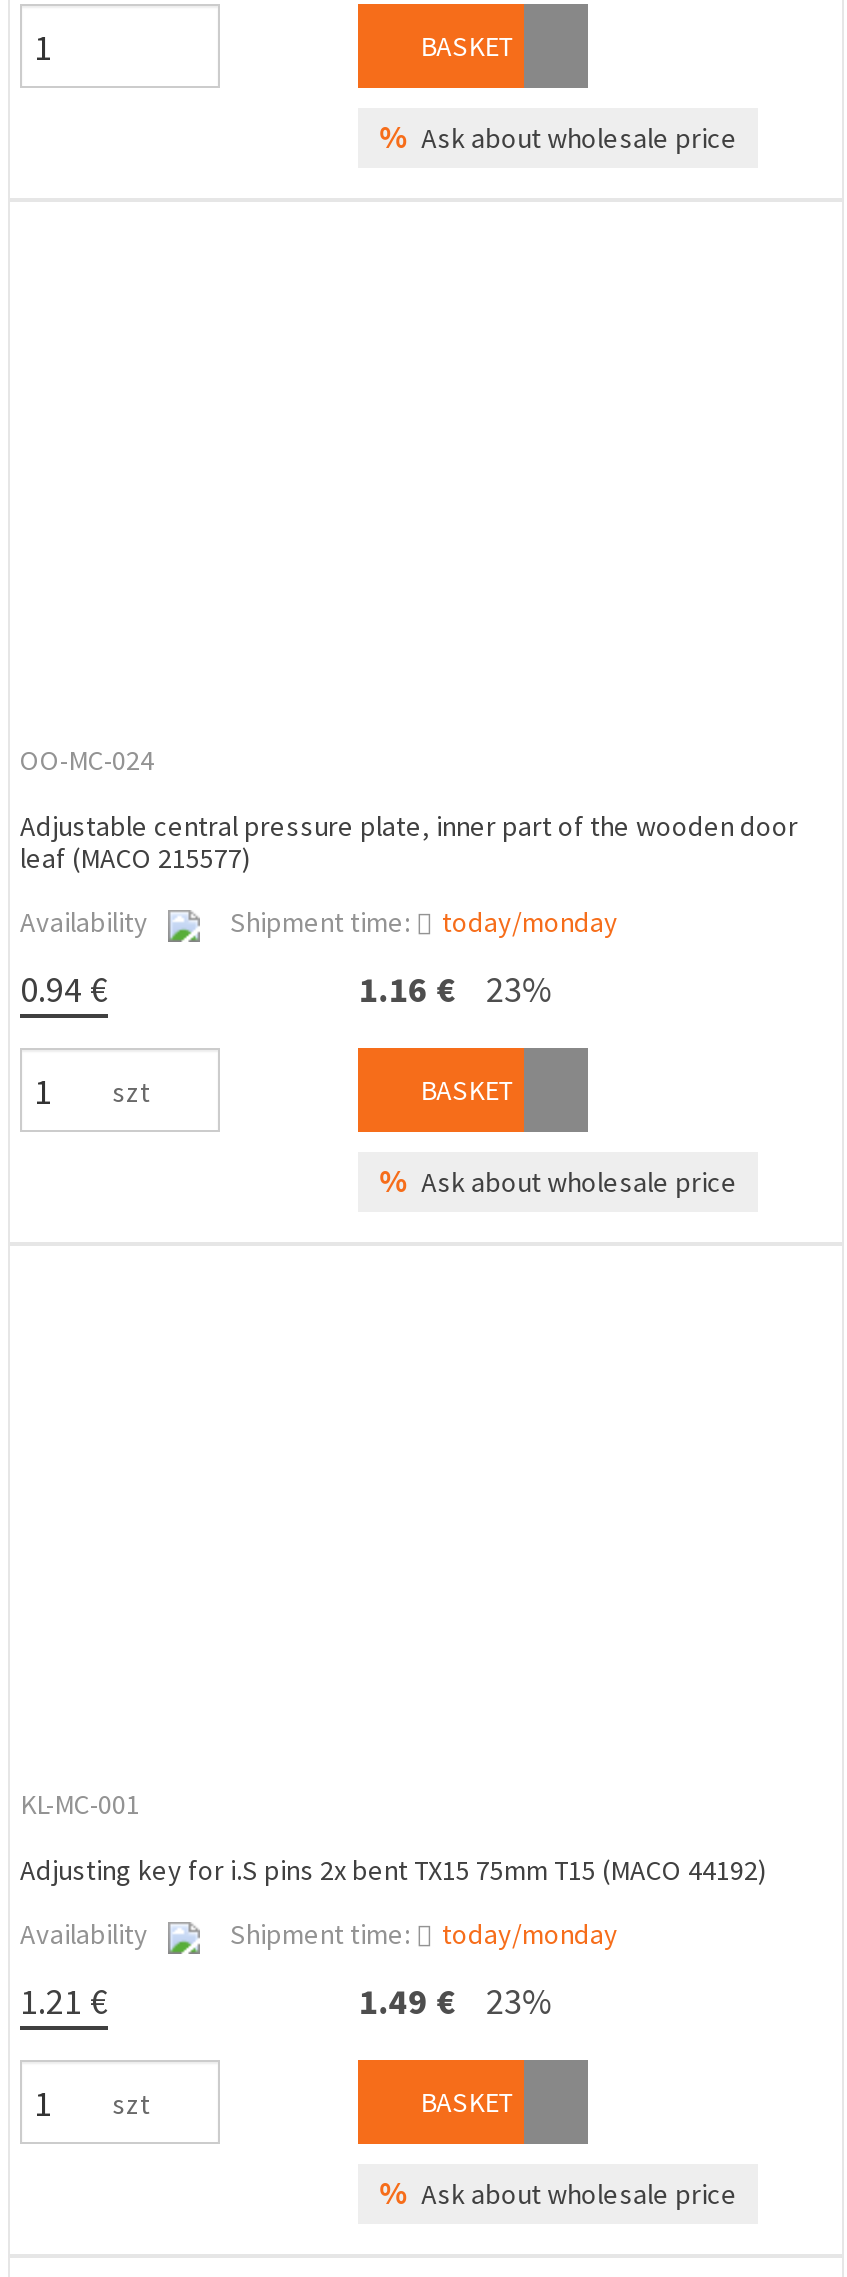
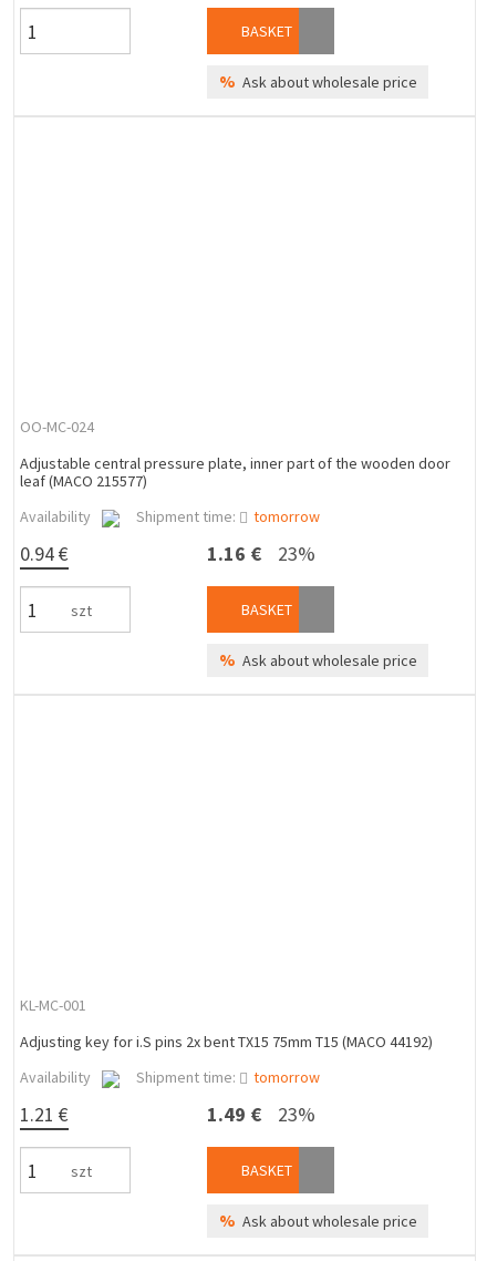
- today/monday
+ tomorrow

- today/monday
+ tomorrow
